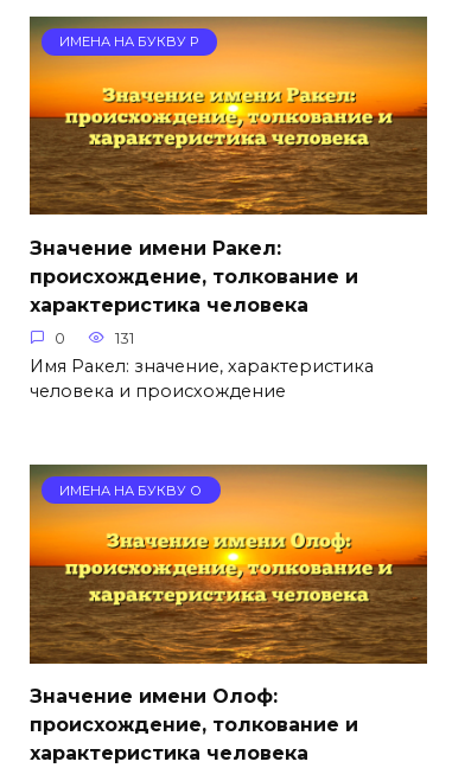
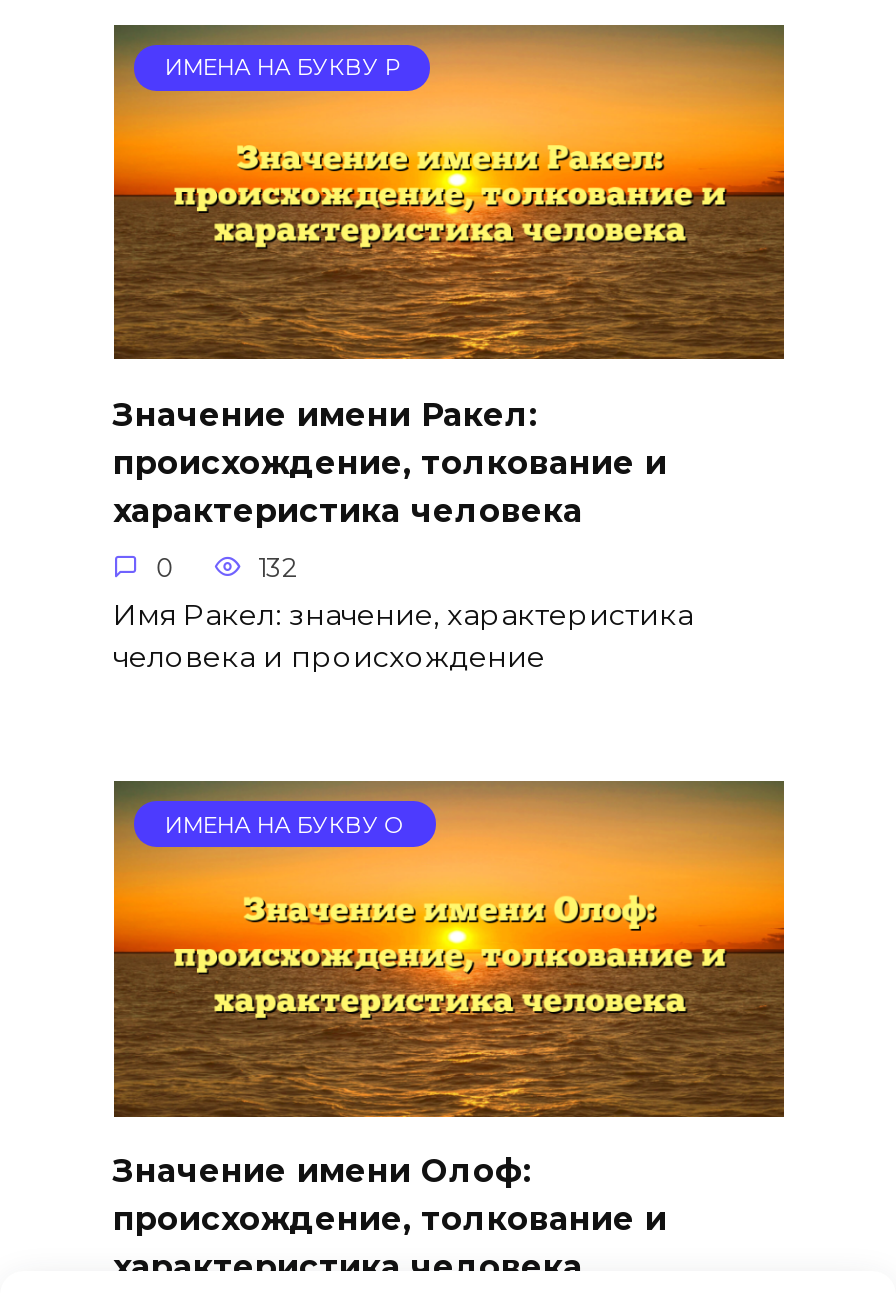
- 131
+ 132
